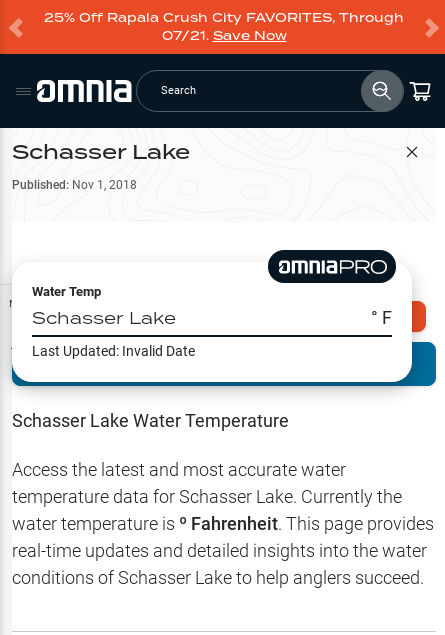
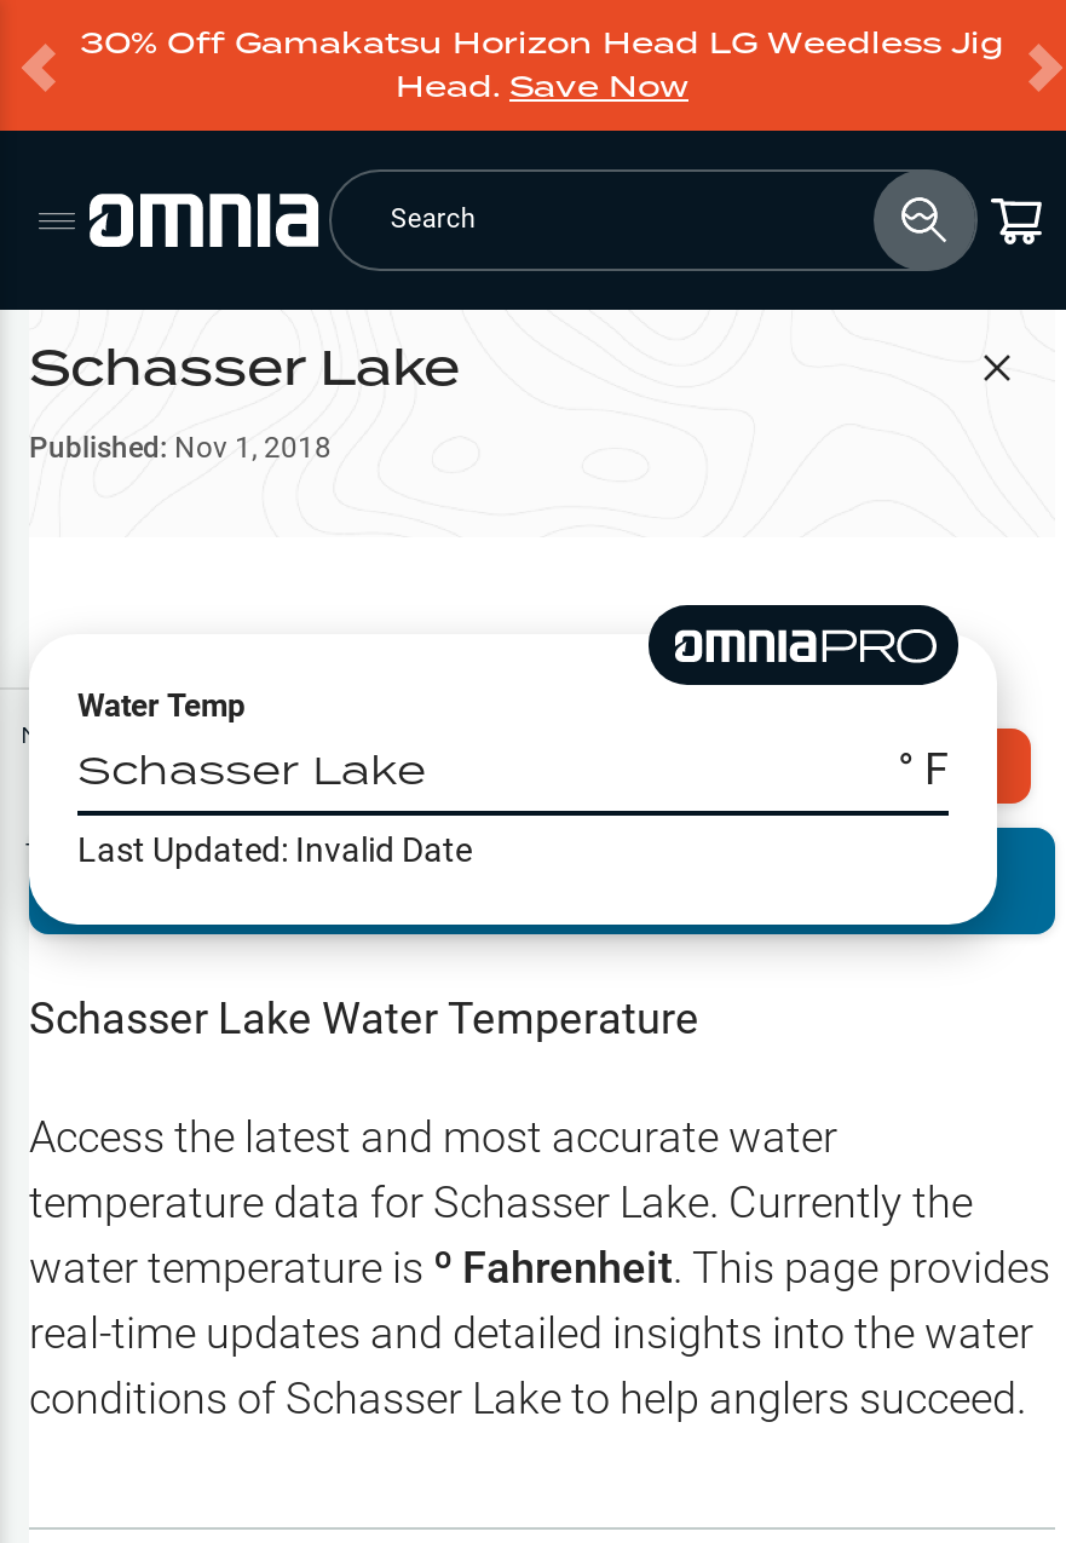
- 25% Off Rapala Crush City FAVORITES, Through
- 07/21. Save Now
+ 30% Off Gamakatsu Horizon Head LG Weedless Jig
+ Head. Save Now
